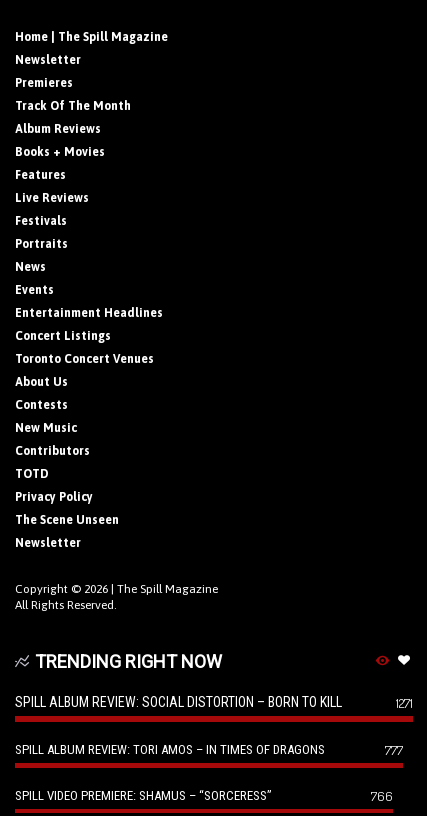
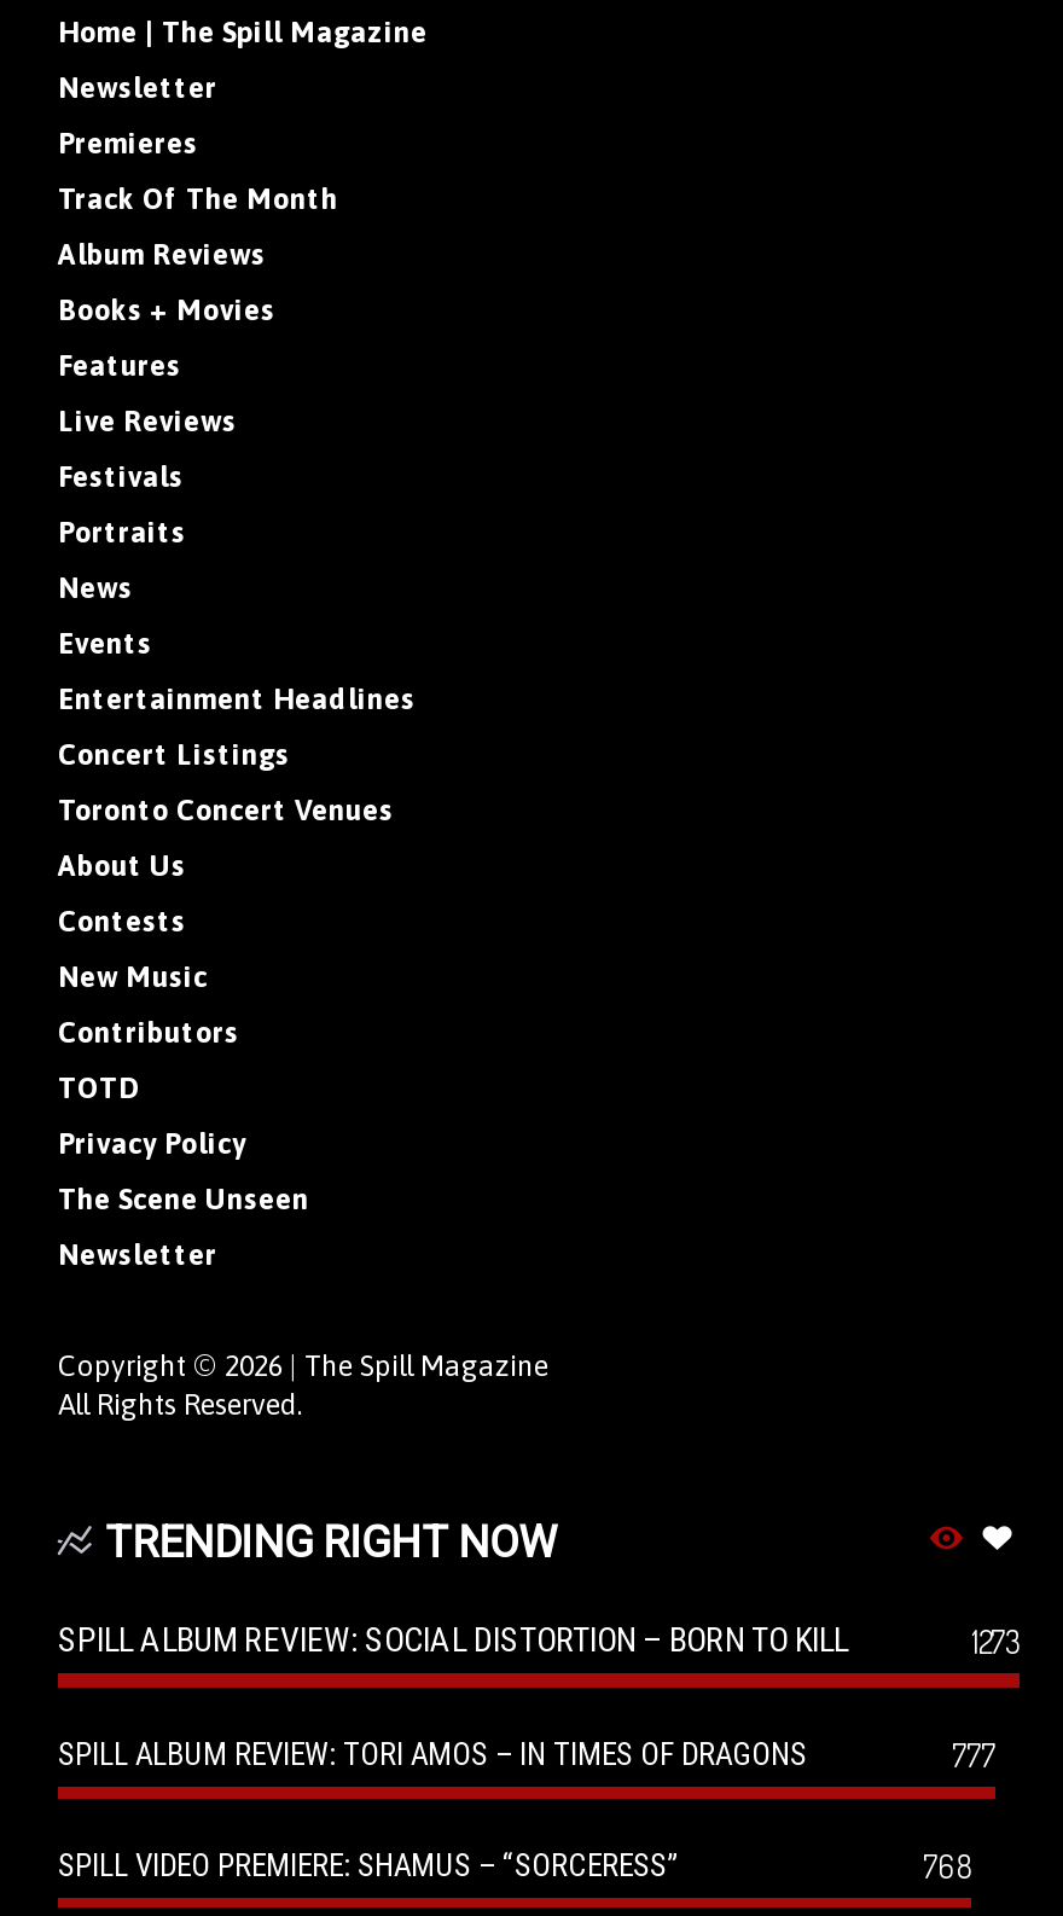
- 1271
+ 1273

- 766
+ 768
